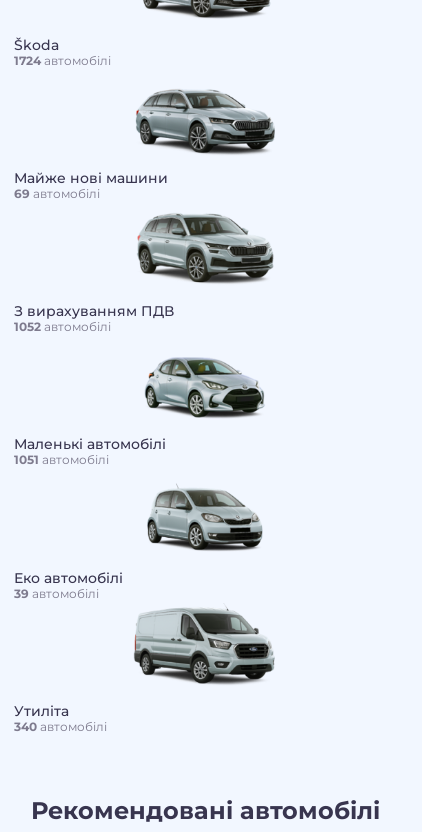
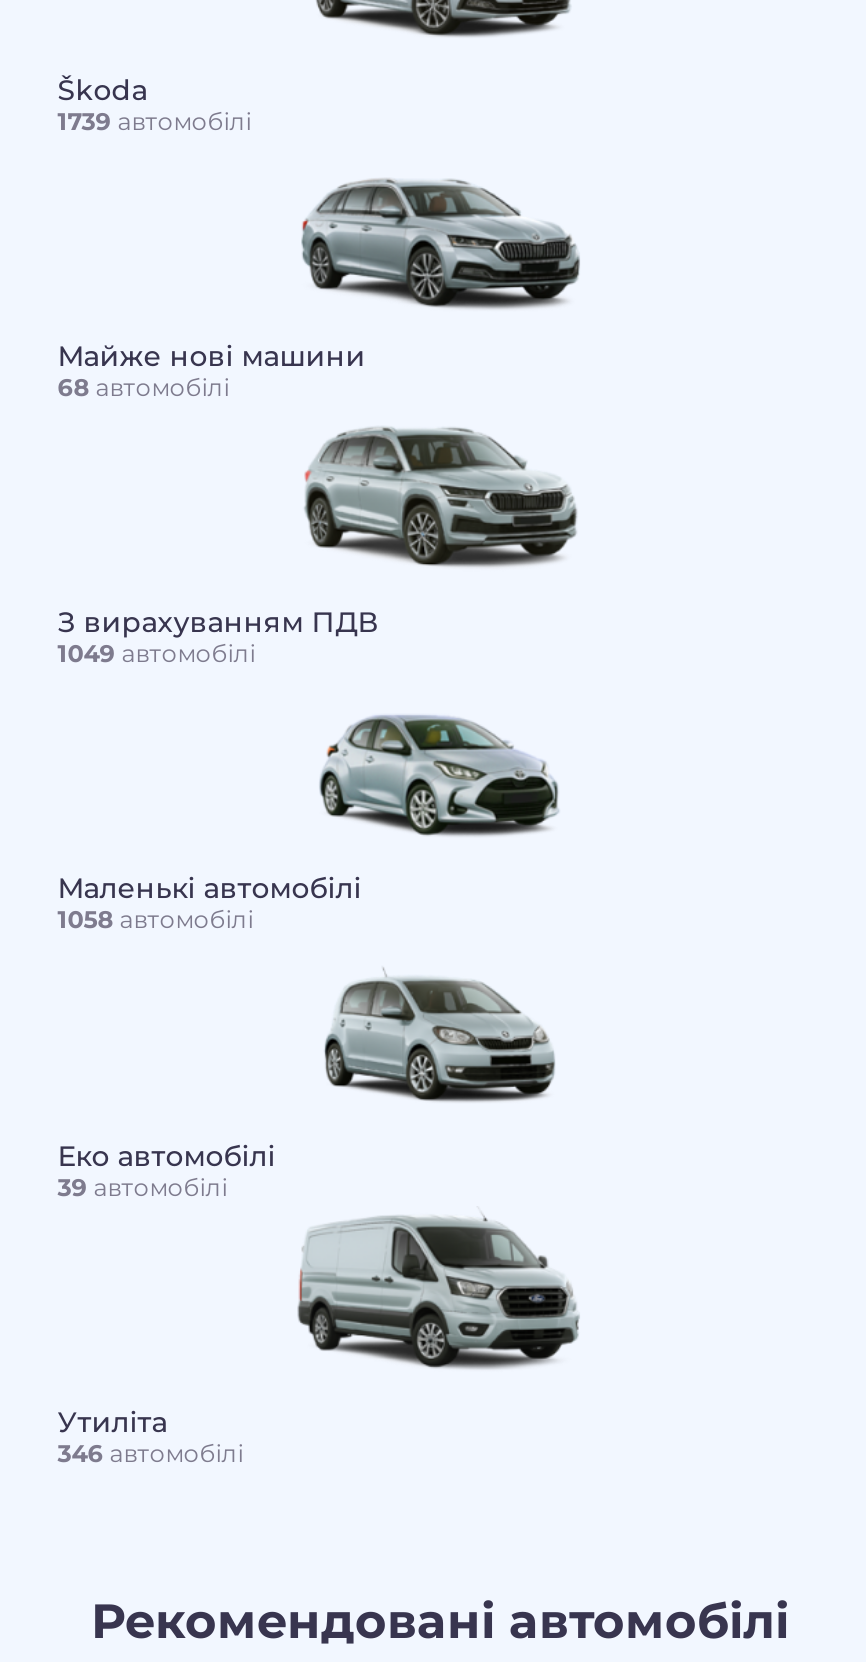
- 1724 автомобілі
+ 1739 автомобілі

- 69 автомобілі
+ 68 автомобілі

- 1052 автомобілі
+ 1049 автомобілі

- 1051 автомобілі
+ 1058 автомобілі

- 340 автомобілі
+ 346 автомобілі
